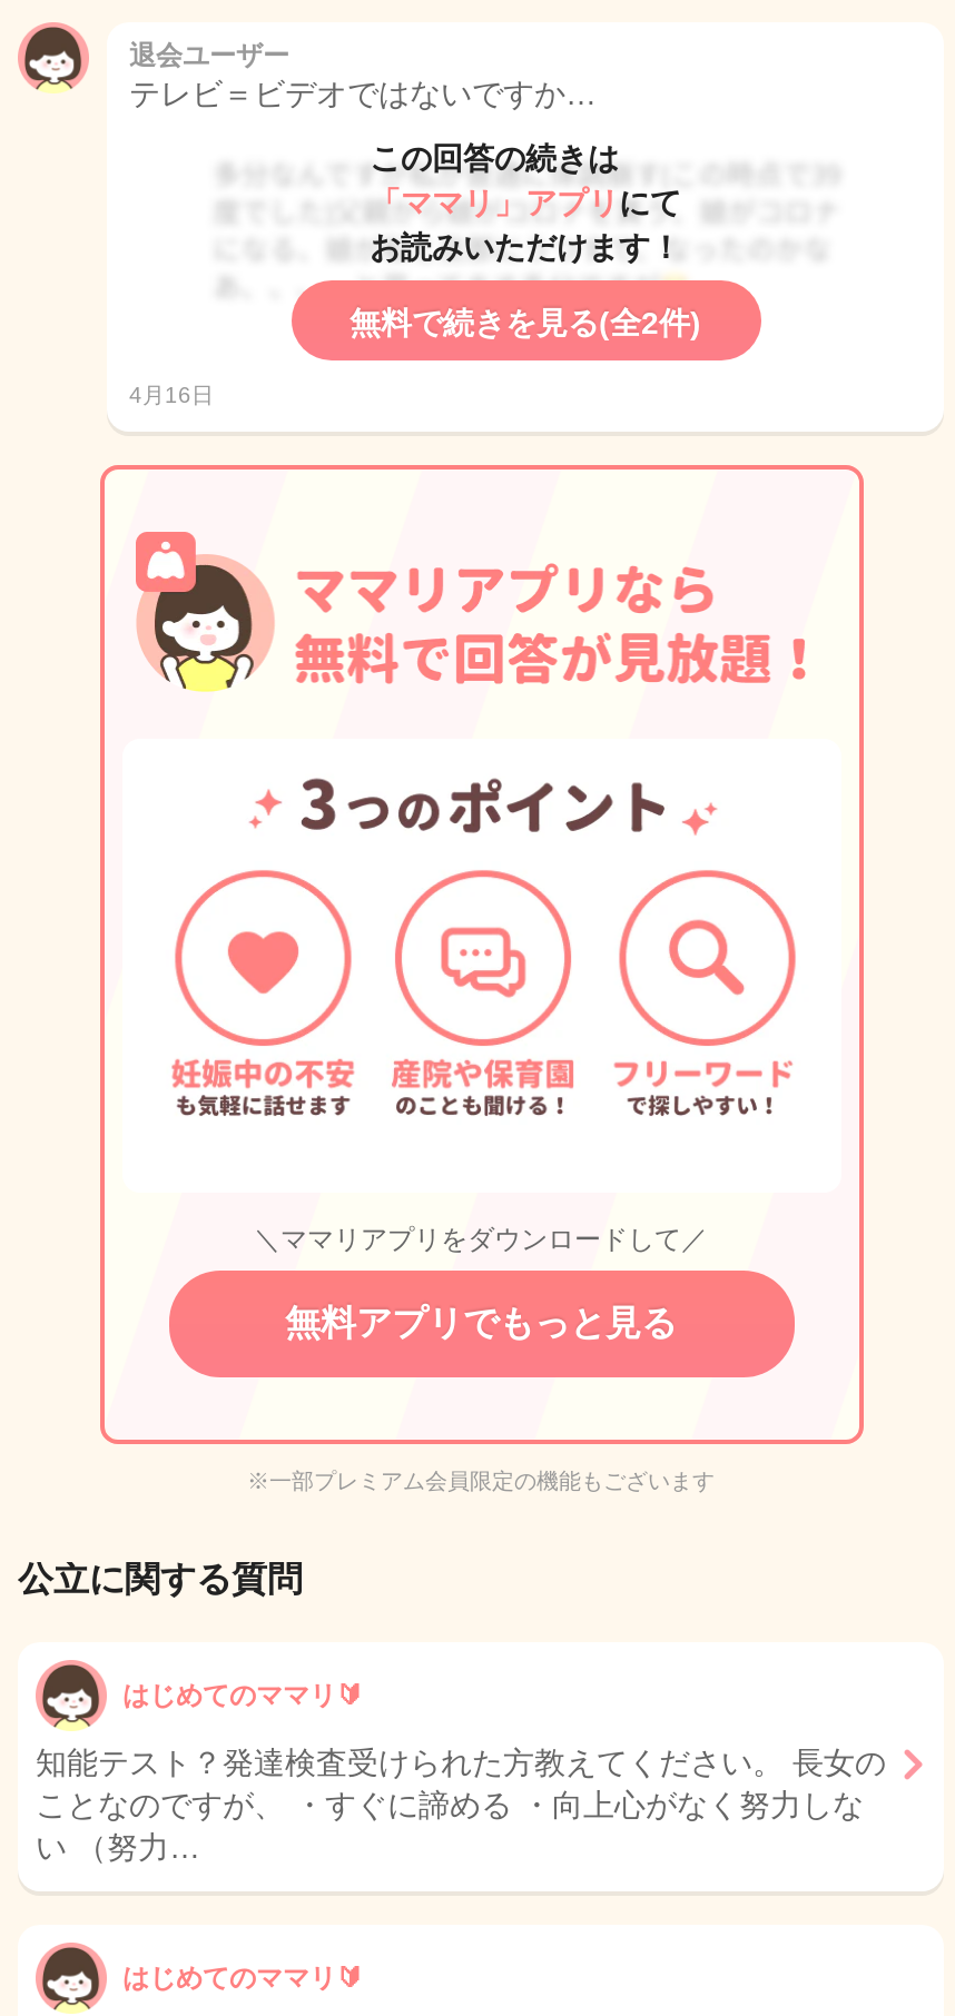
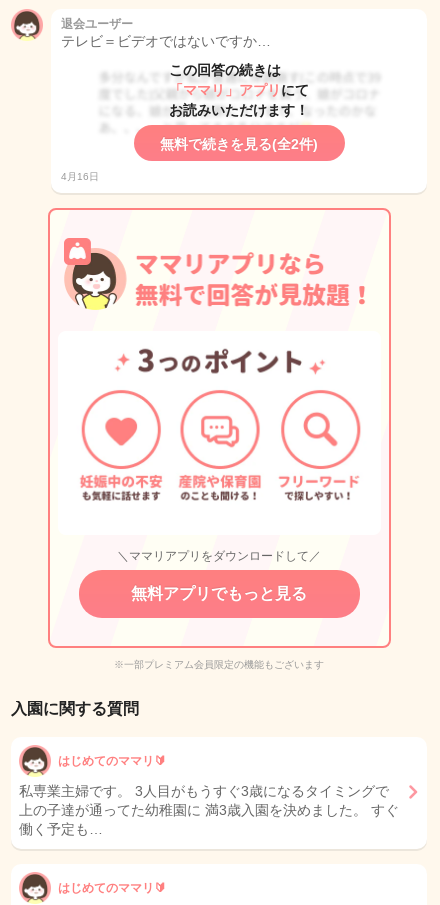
- 公立に関する質問
+ 入園に関する質問

- 知能テスト？発達検査受けられた方教えてください。 長女の
- ことなのですが、 ・すぐに諦める ・向上心がなく努力しな
- い （努力…
+ 私専業主婦です。 3人目がもうすぐ3歳になるタイミングで
+ 上の子達が通ってた幼稚園に 満3歳入園を決めました。 すぐ
+ 働く予定も…
